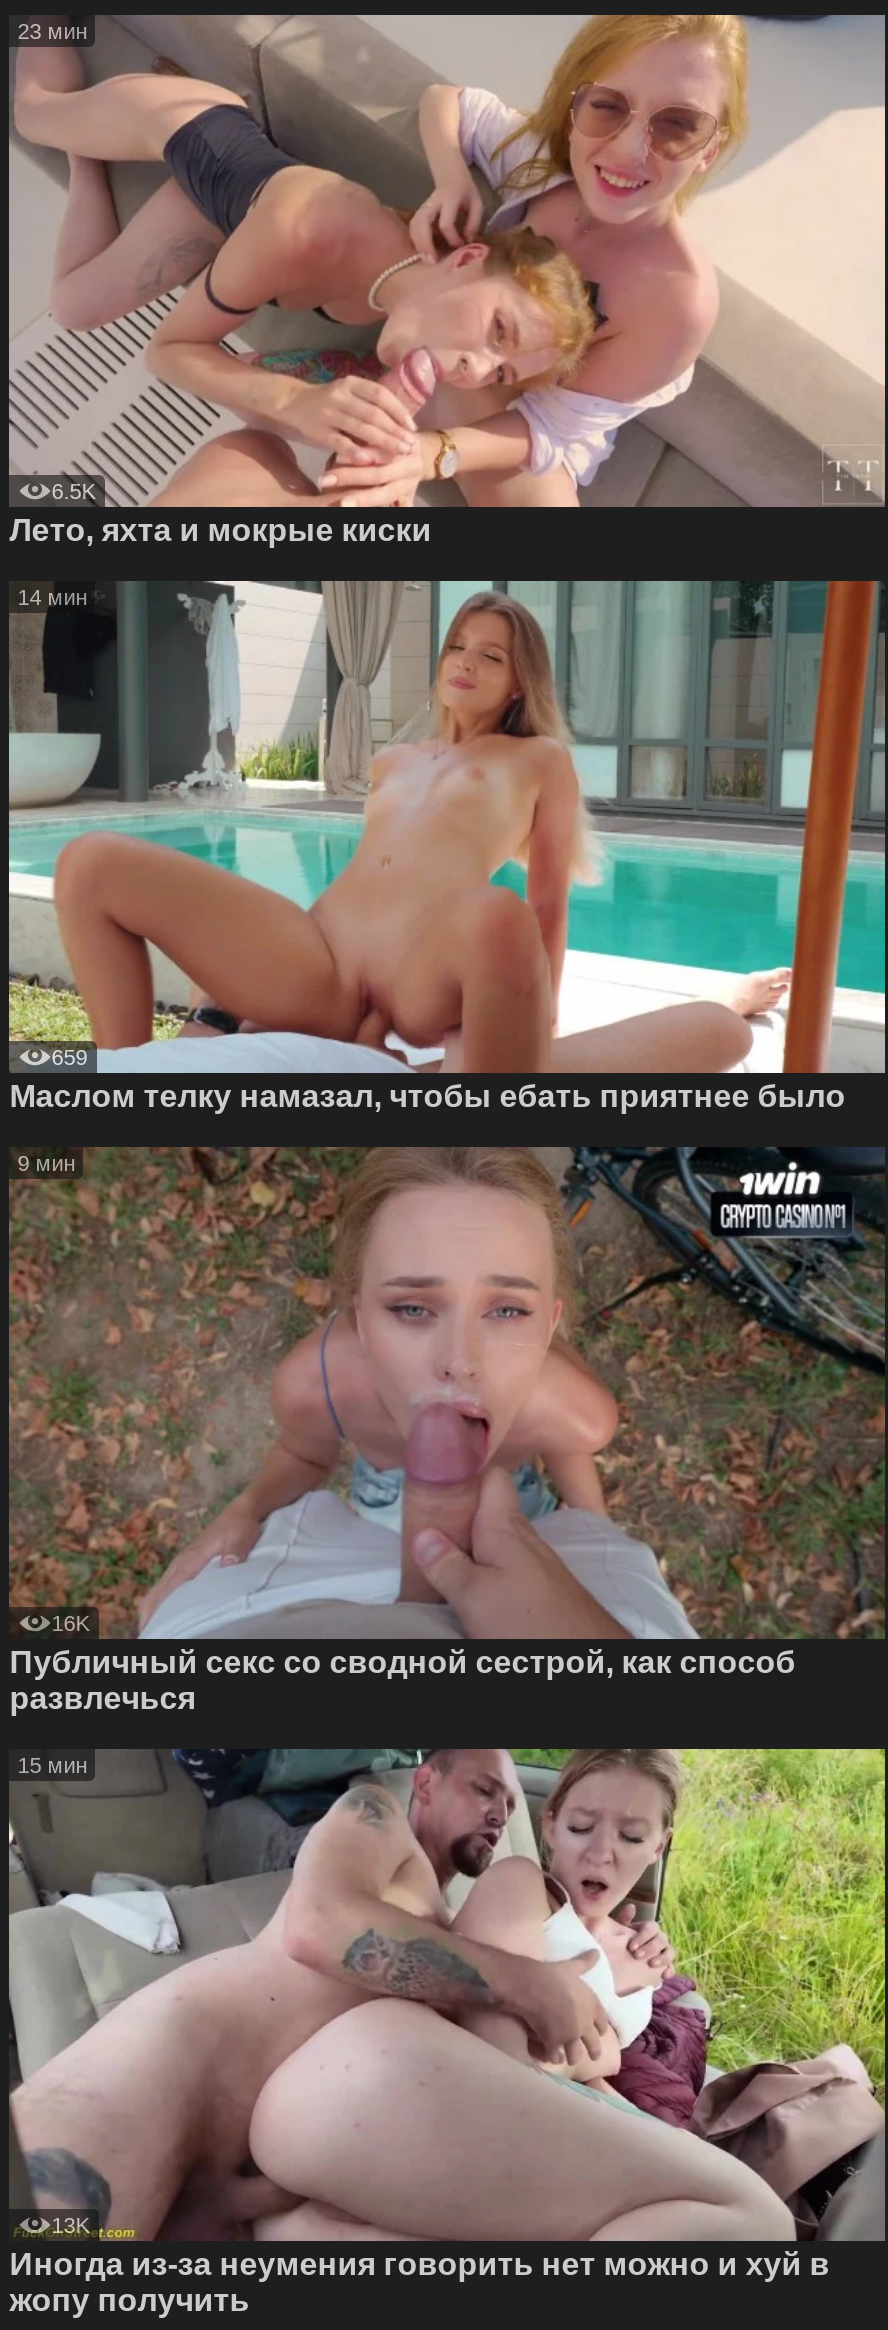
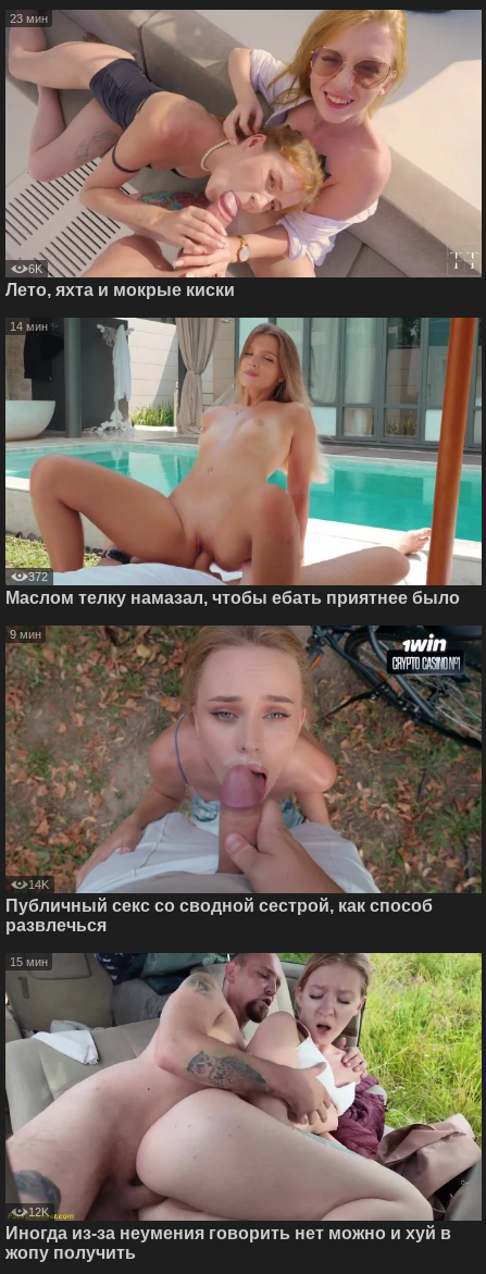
- 6.5K
+ 6K

- 659
+ 372

- 16K
+ 14K

- 13K
+ 12K
